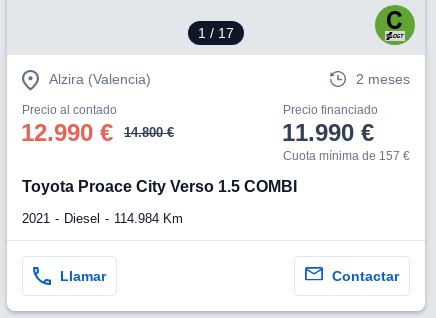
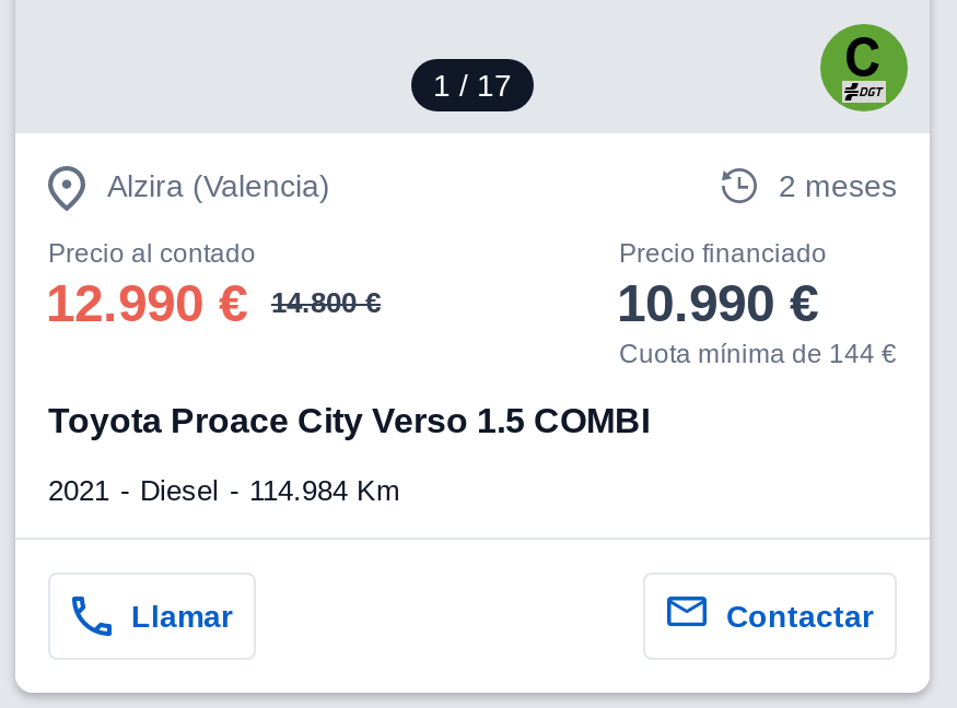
- 11.990 €
+ 10.990 €

- Cuota mínima de 157 €
+ Cuota mínima de 144 €
